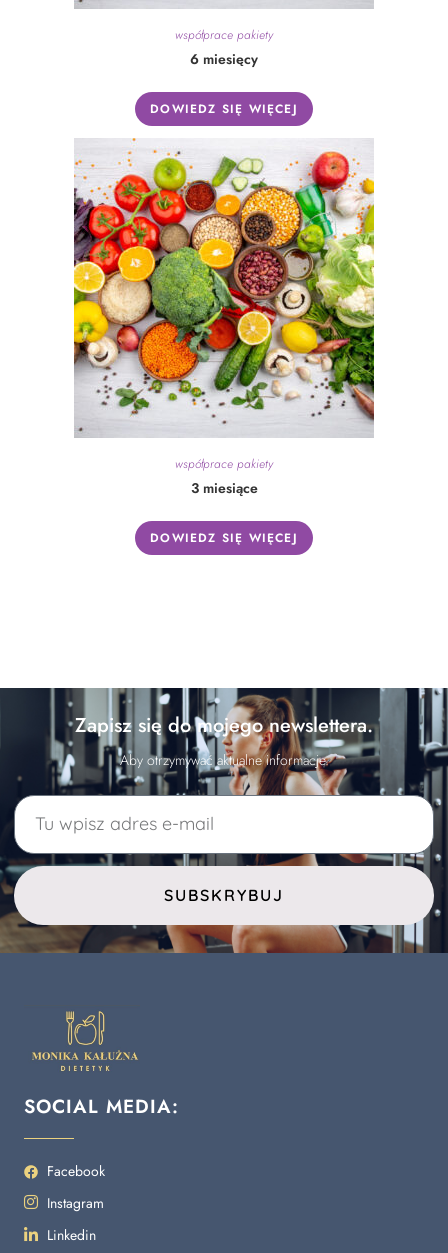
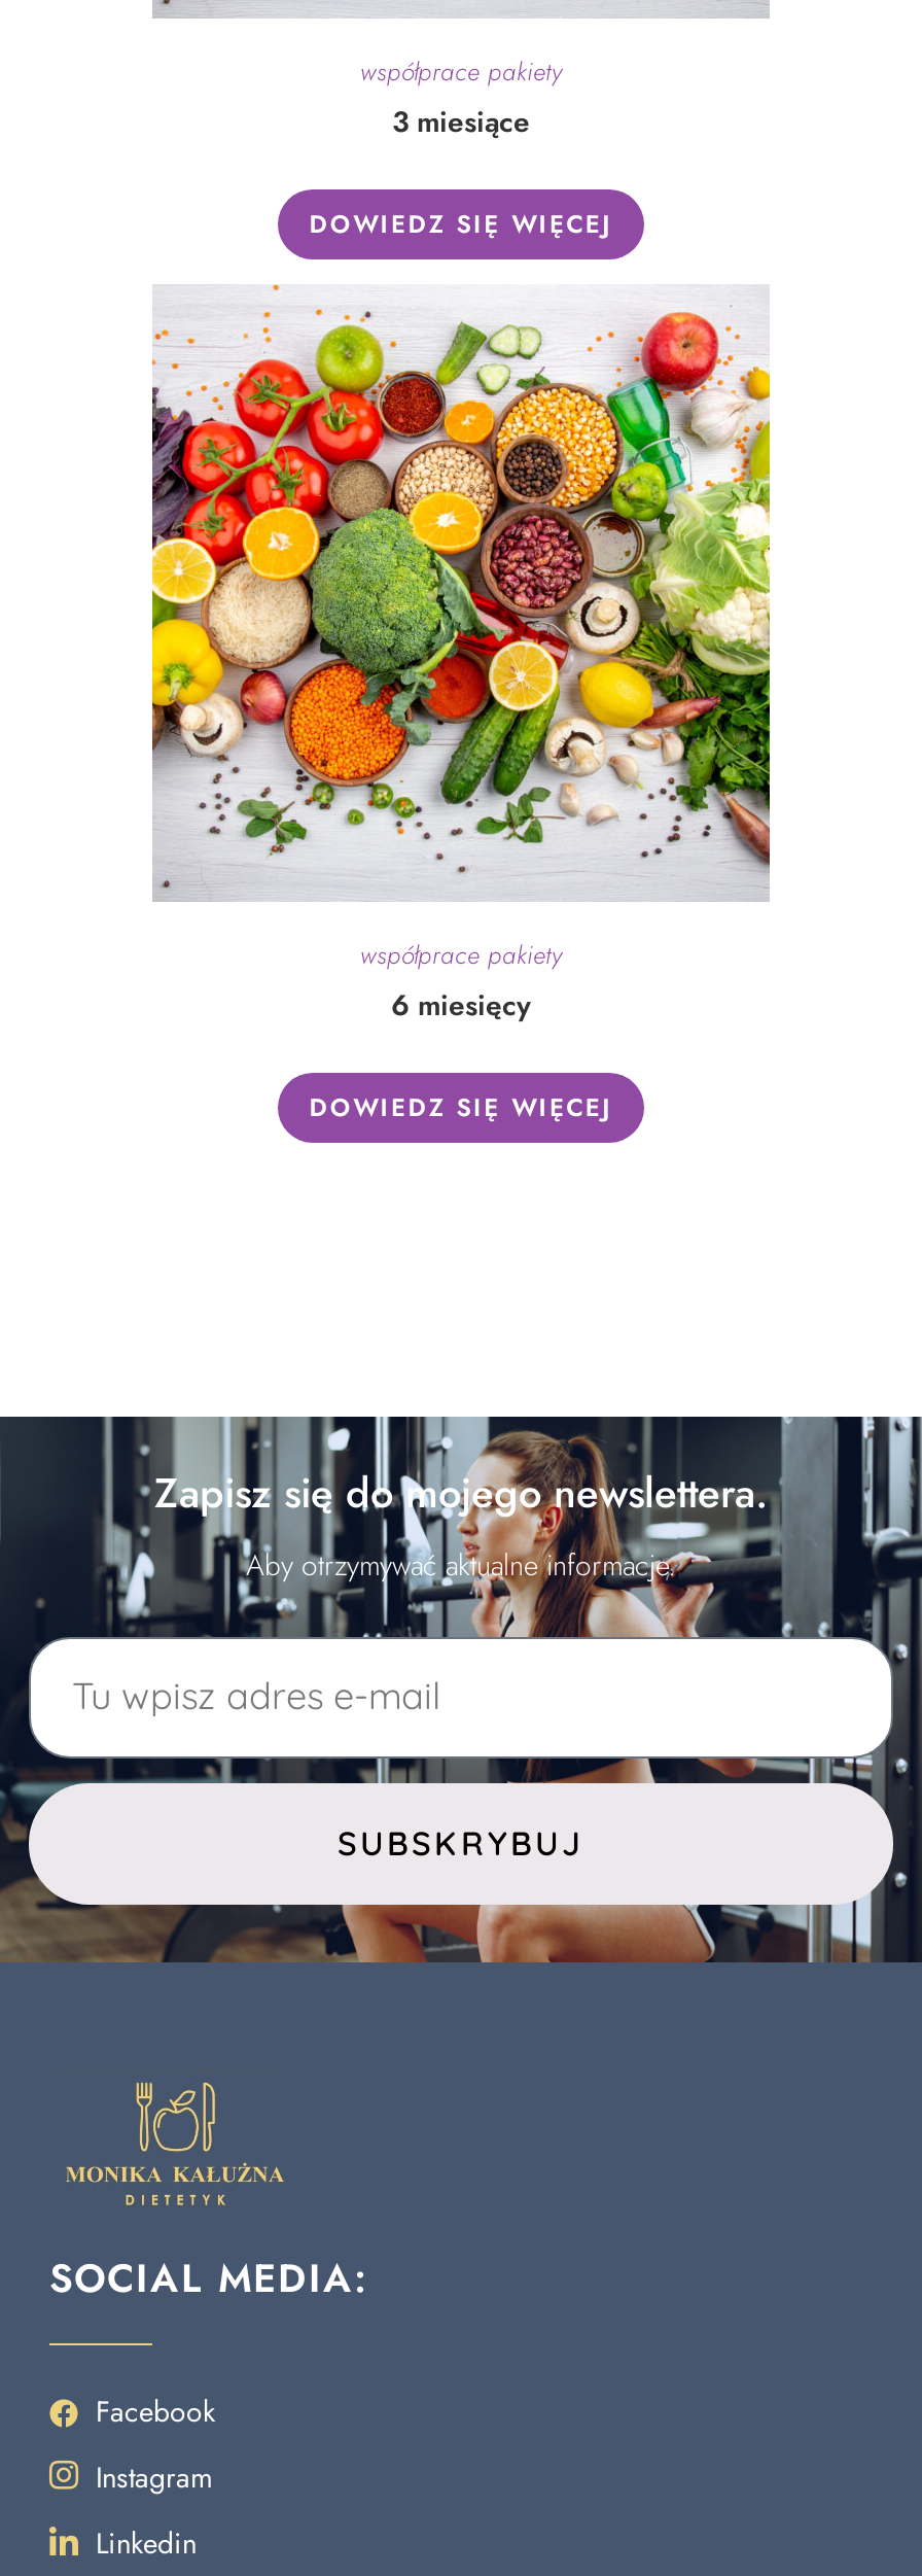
- 6 miesięcy
+ 3 miesiące

- 3 miesiące
+ 6 miesięcy
